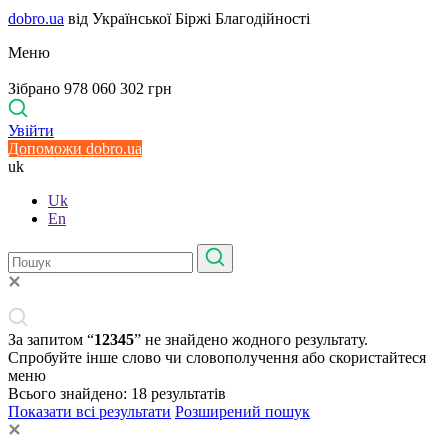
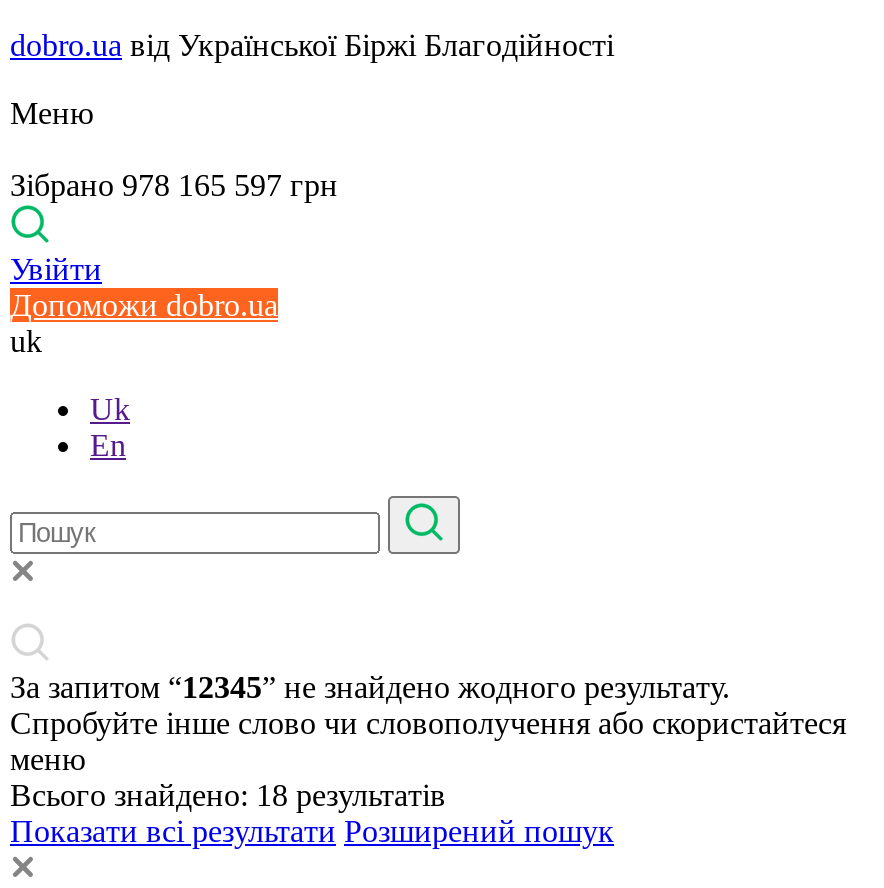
- Зібрано 978 060 302 грн
+ Зібрано 978 165 597 грн
